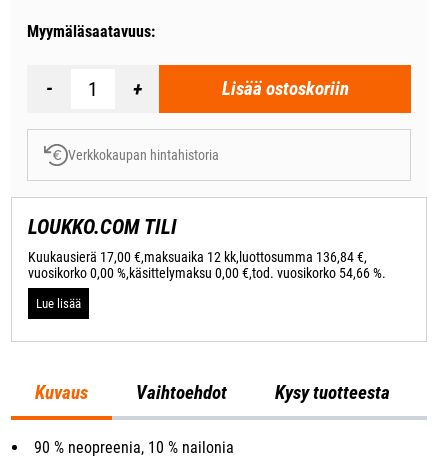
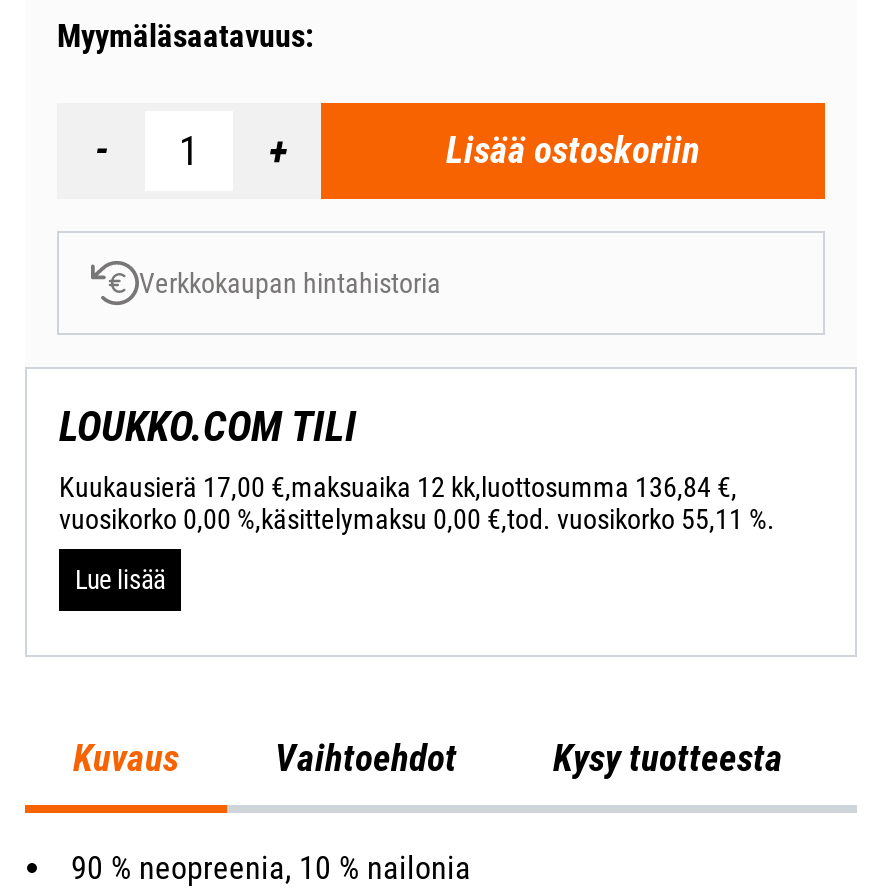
- vuosikorko 0,00 %,käsittelymaksu 0,00 €,tod. vuosikorko 54,66 %.
+ vuosikorko 0,00 %,käsittelymaksu 0,00 €,tod. vuosikorko 55,11 %.
